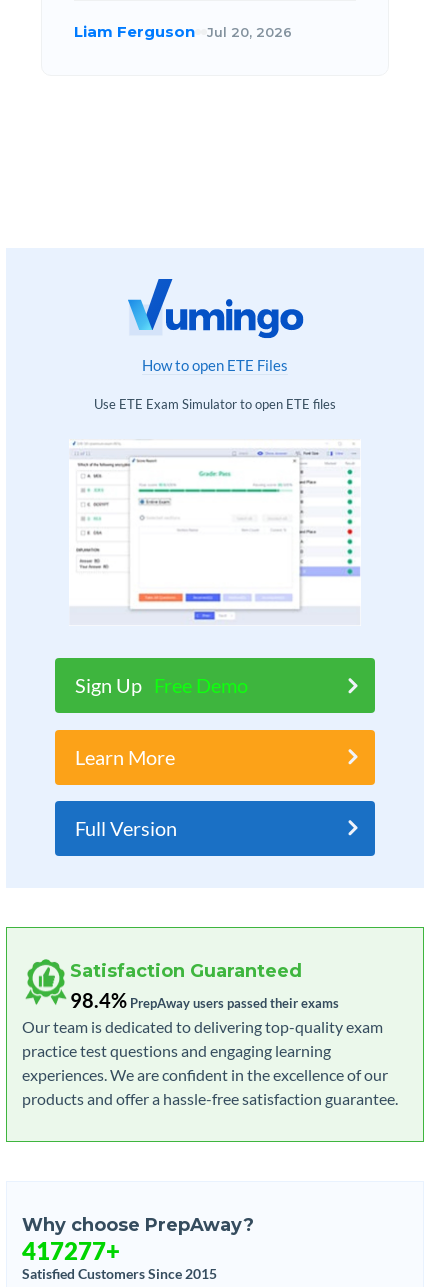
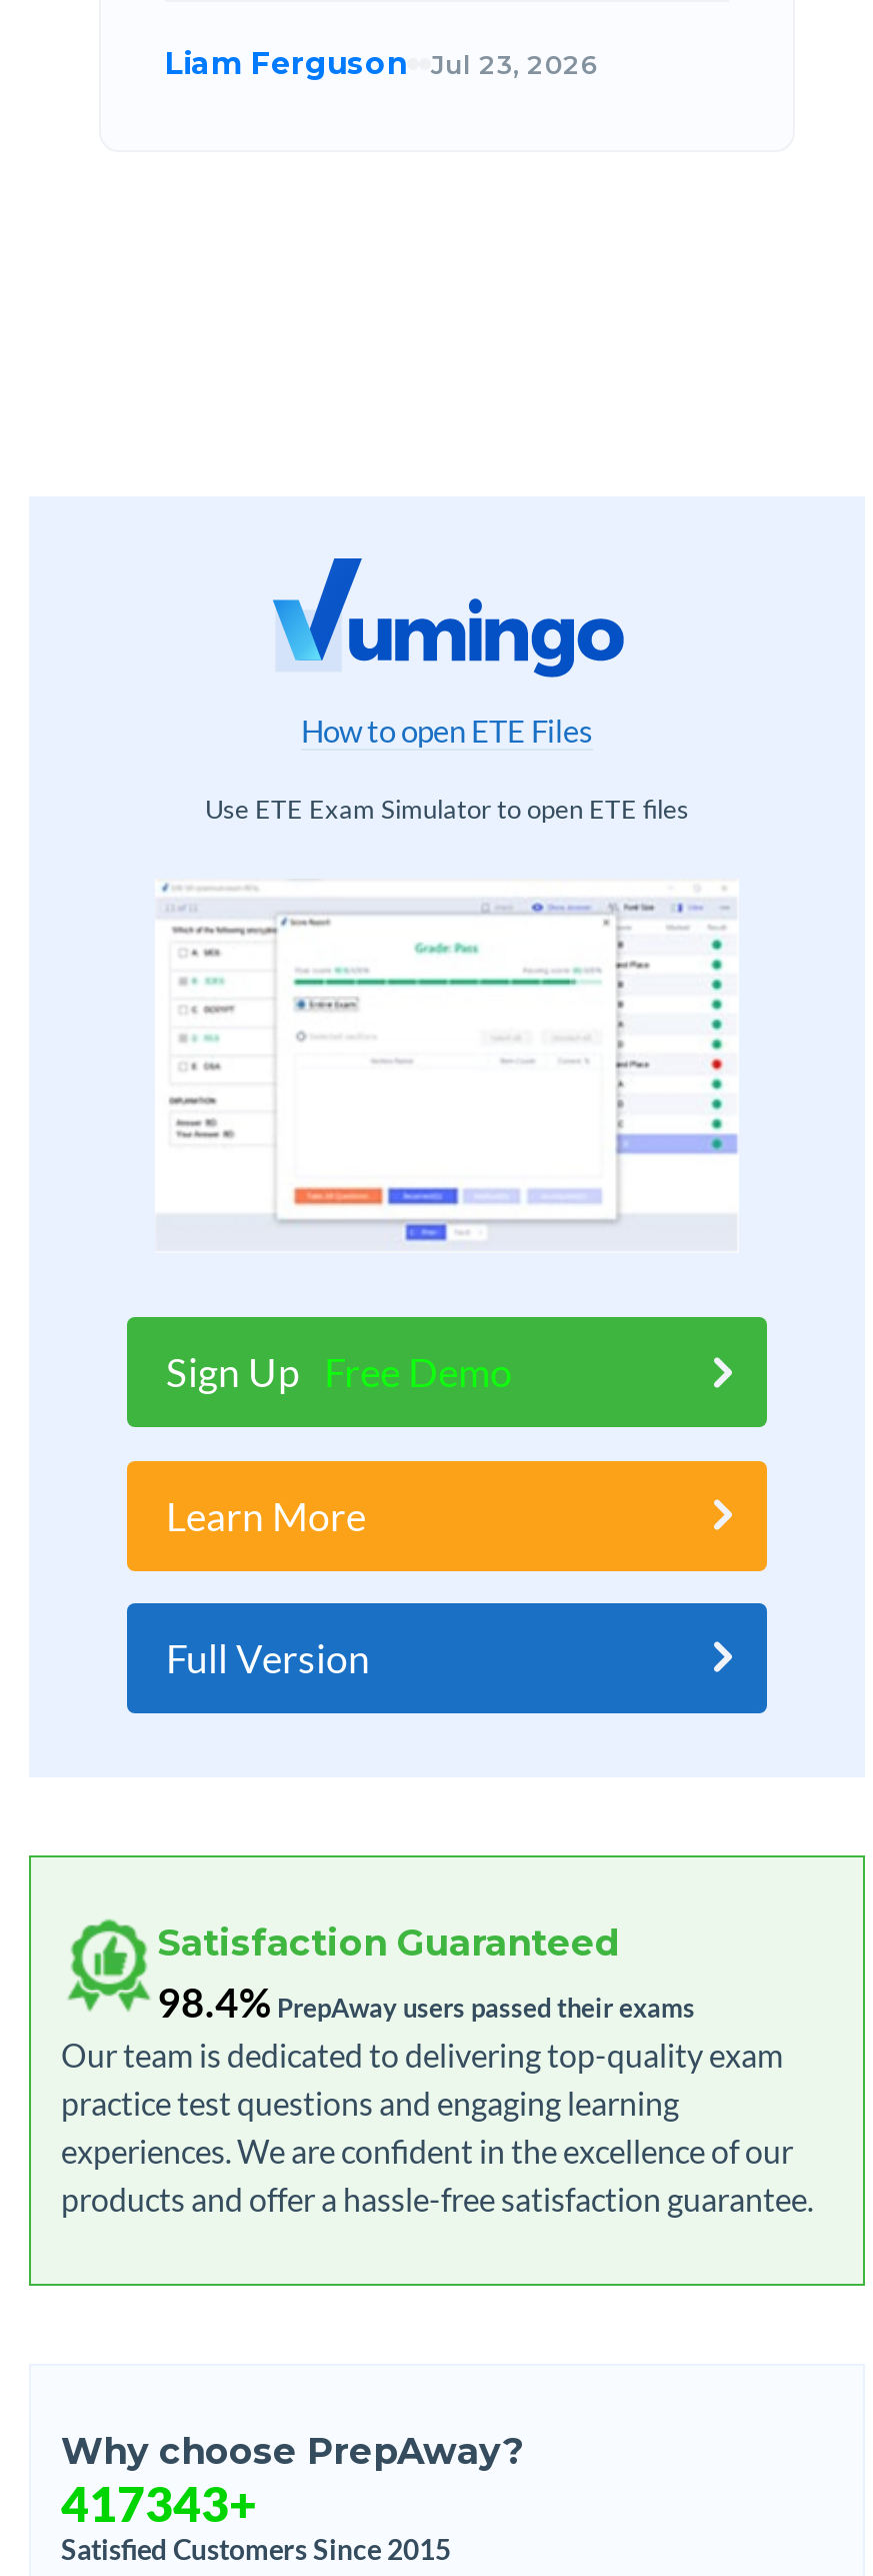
- Liam Ferguson Jul 20, 2026
+ Liam Ferguson Jul 23, 2026

- 417277+
+ 417343+
